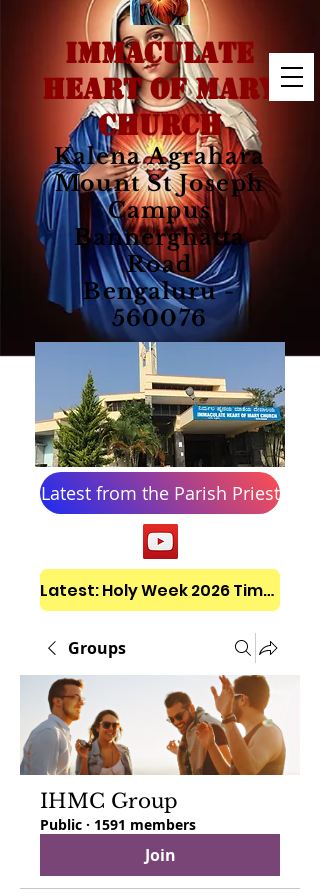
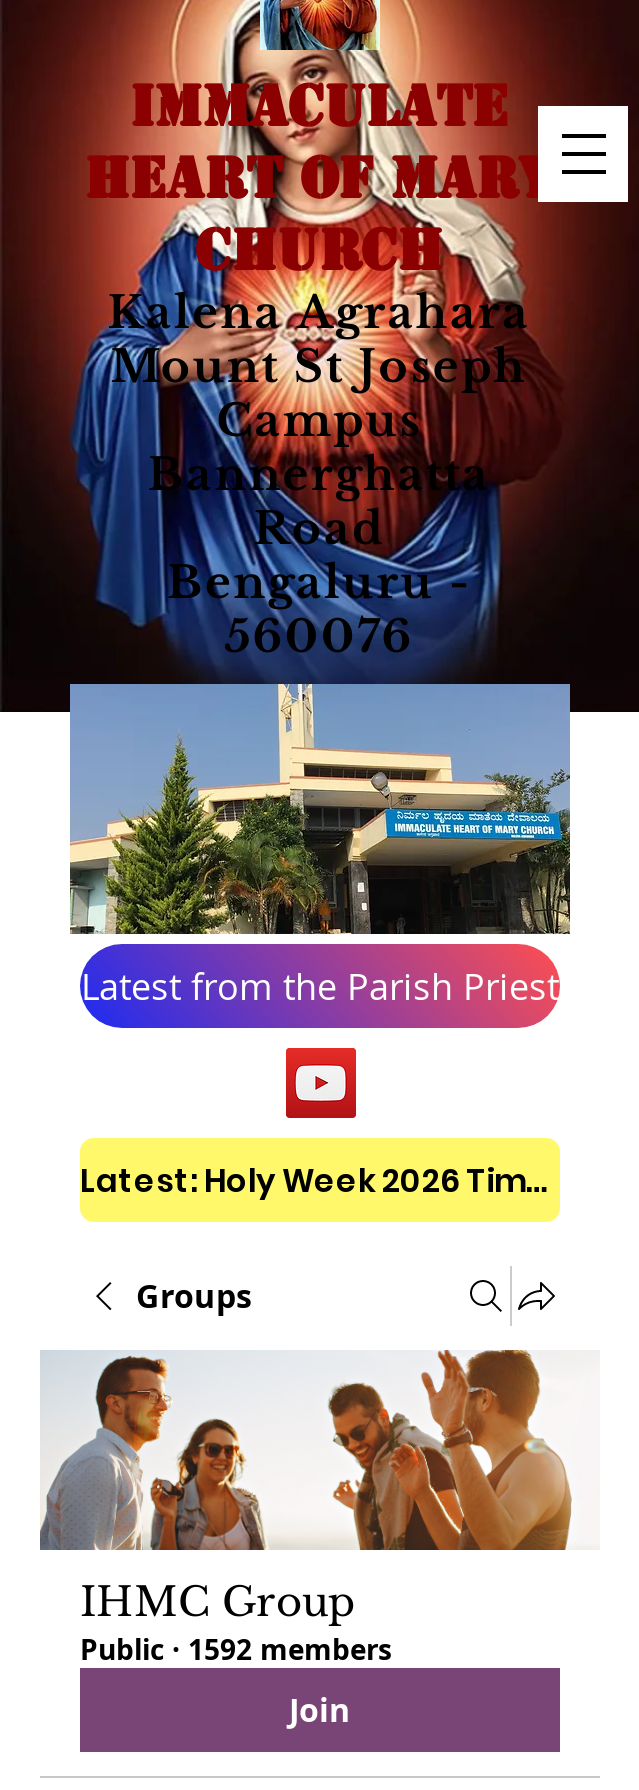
- Public · 1591 members
+ Public · 1592 members
